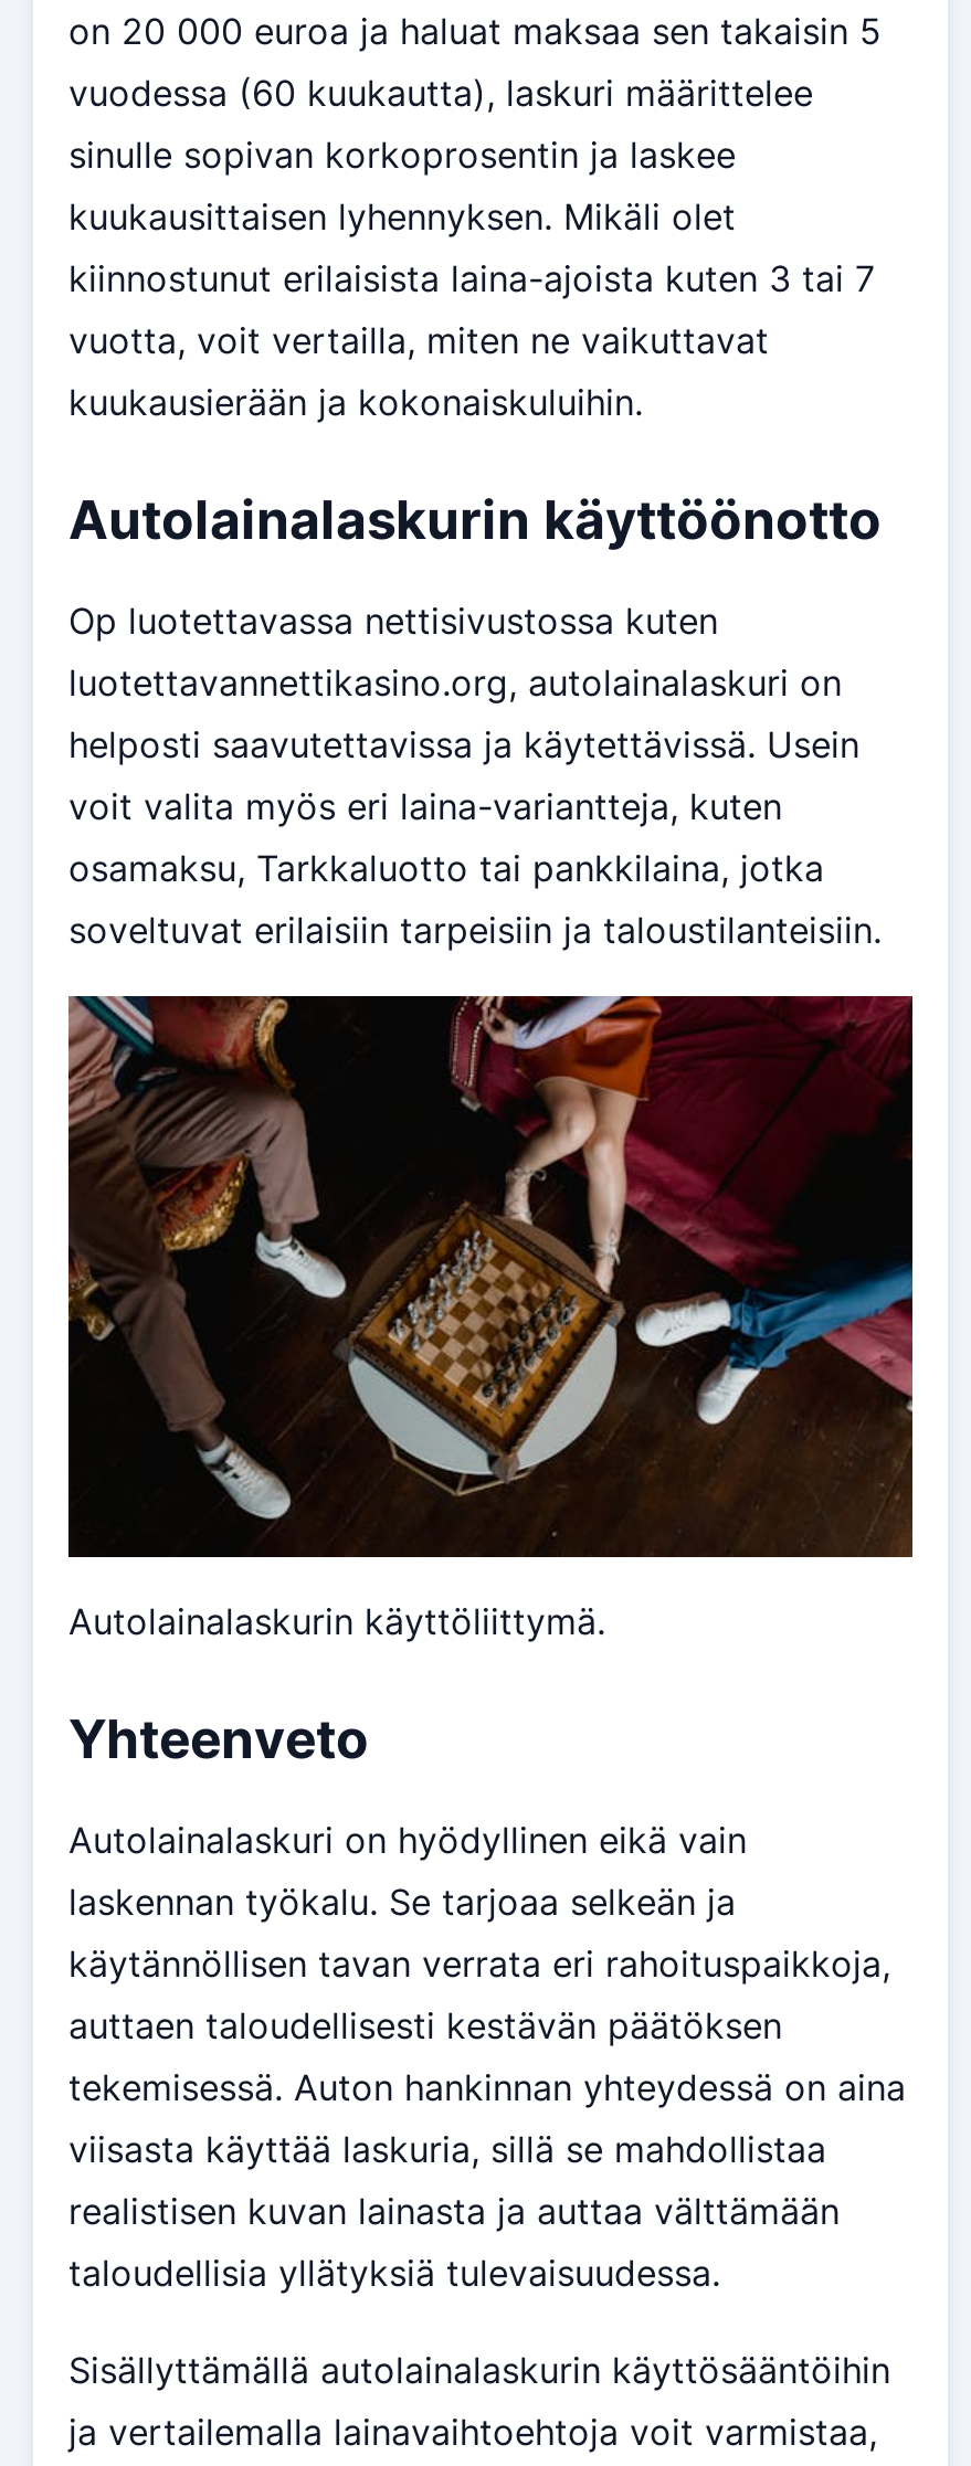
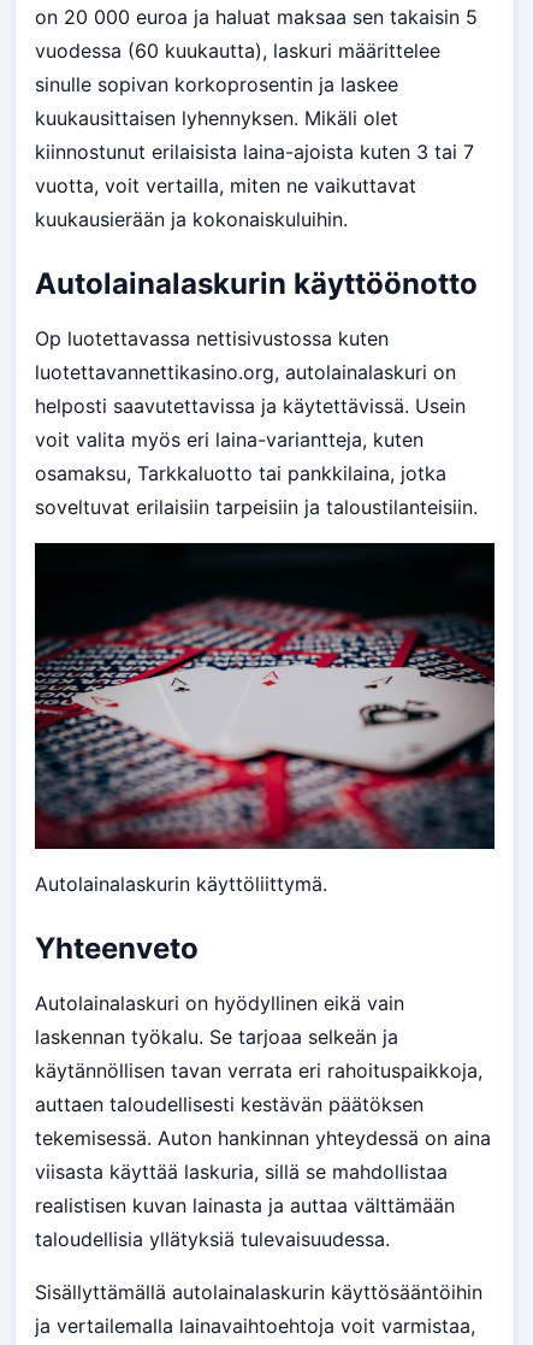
- [image]
+ [image]
